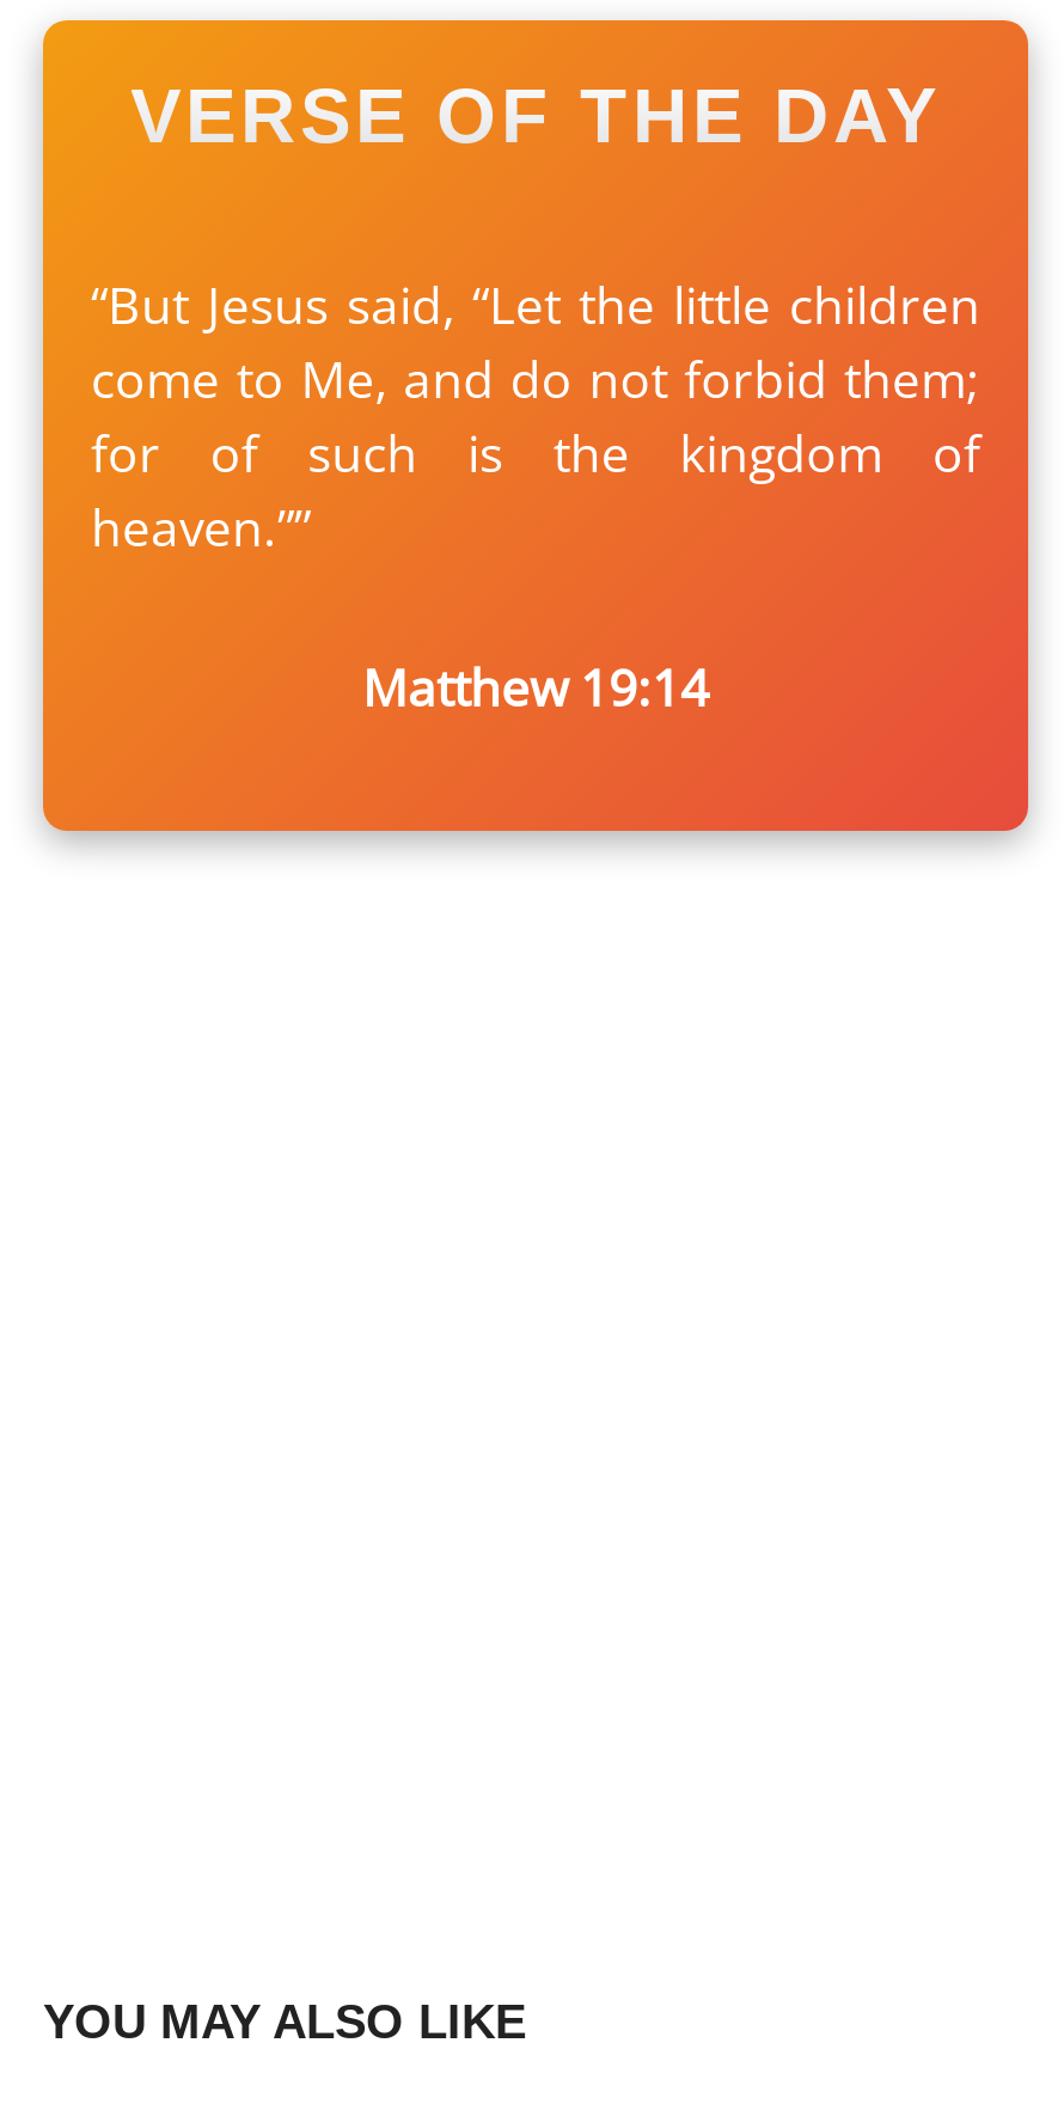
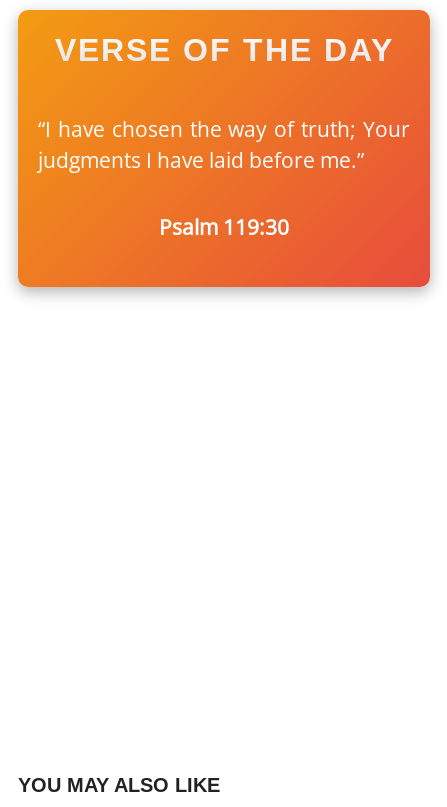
- “But Jesus said, “Let the little children
- come to Me, and do not forbid them;
- for of such is the kingdom of
- heaven.””
+ “I have chosen the way of truth; Your
+ judgments I have laid before me.”

- Matthew 19:14
+ Psalm 119:30
